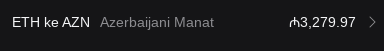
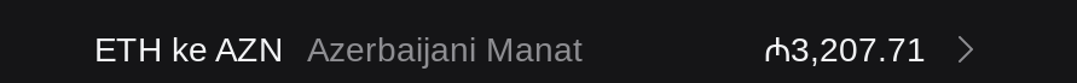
- ₼3,279.97
+ ₼3,207.71
